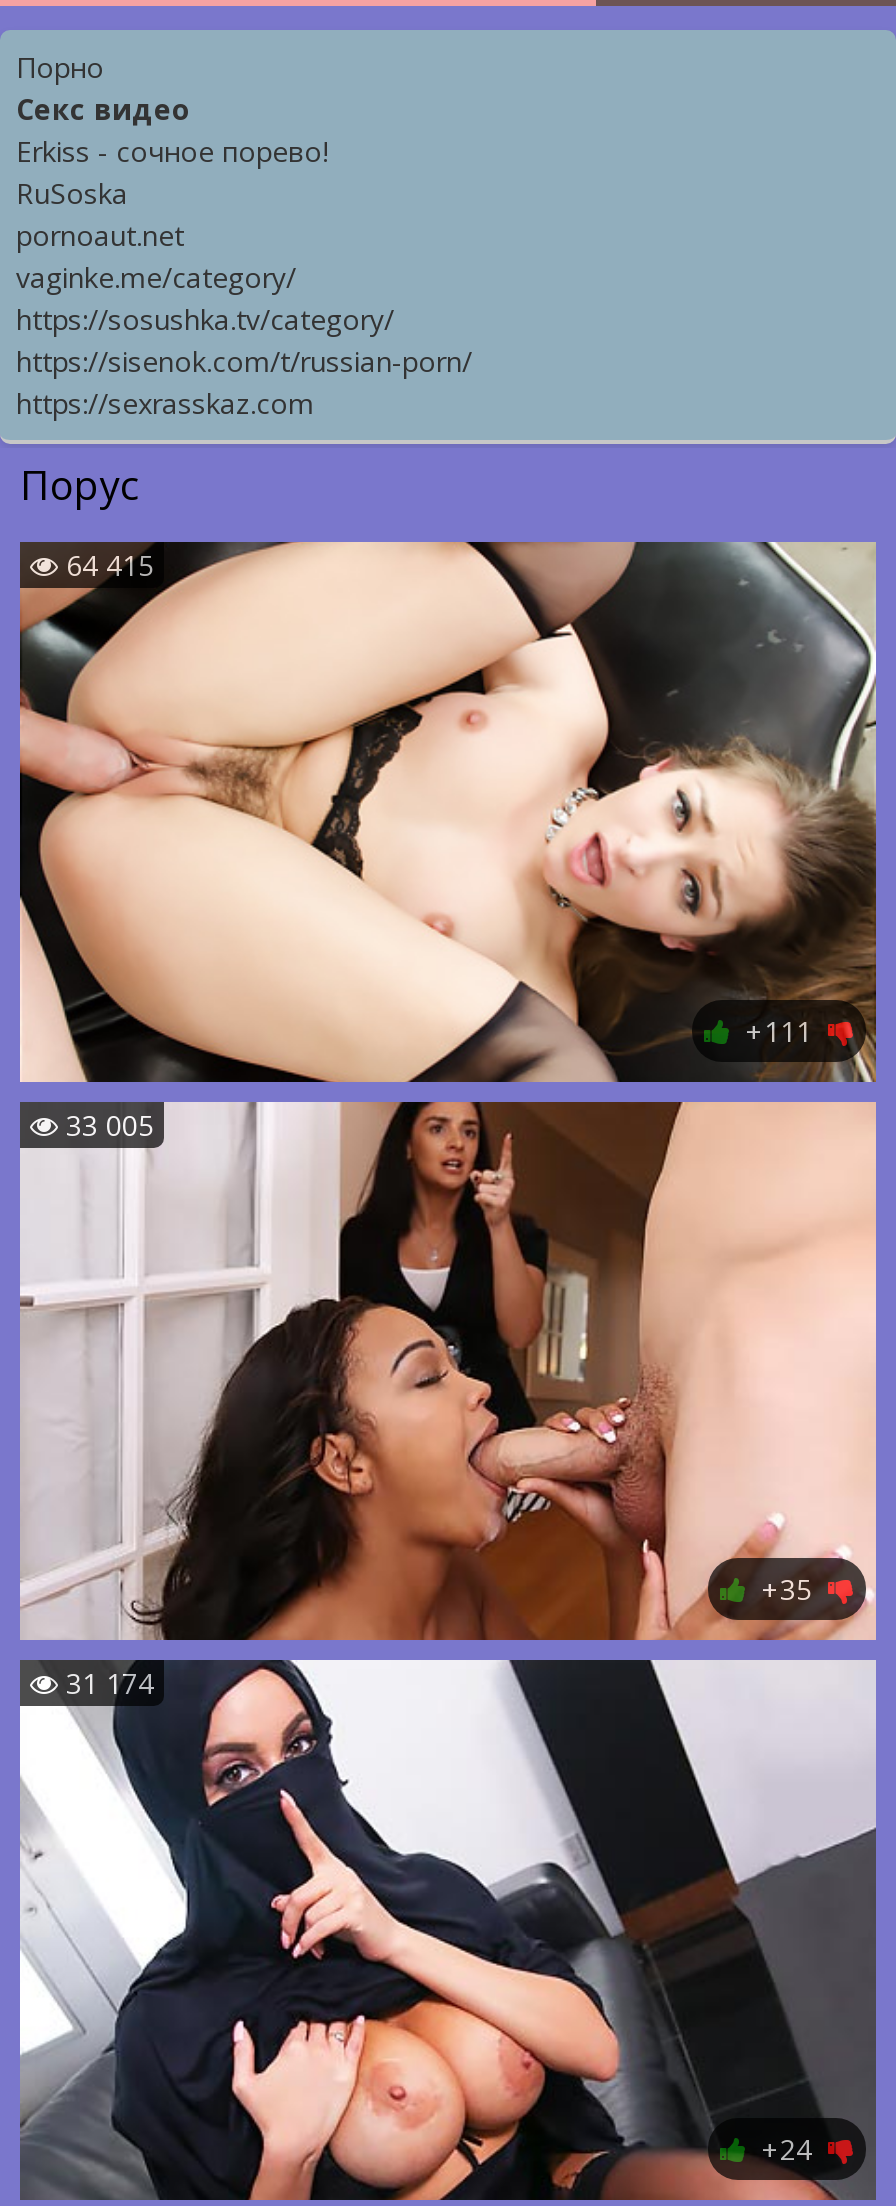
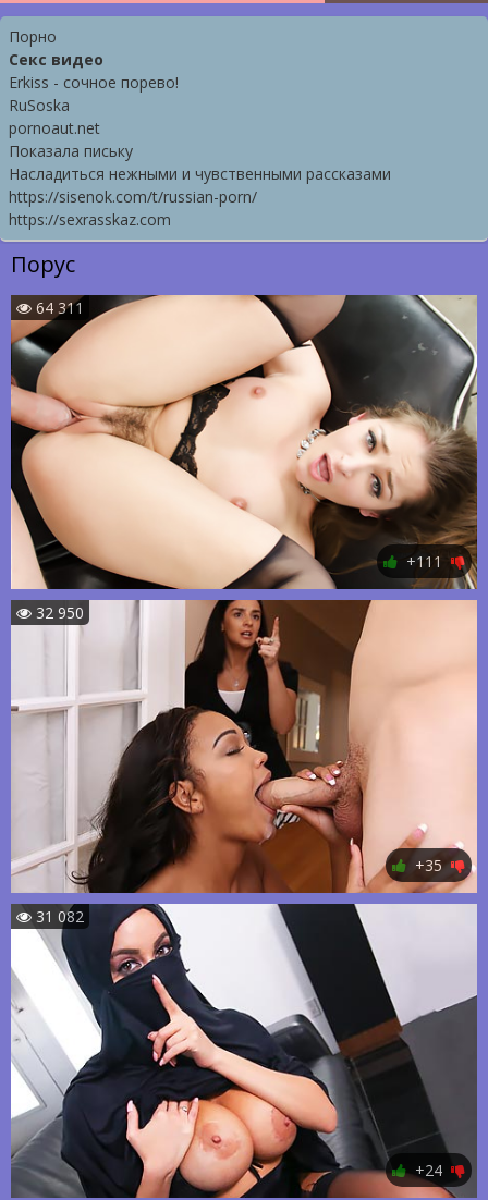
- vaginke.me/category/
- https://sosushka.tv/category/
+ Показала письку
+ Насладиться нежными и чувственными рассказами

- 64 415
+ 64 311

- 33 005
+ 32 950

- 31 174
+ 31 082
